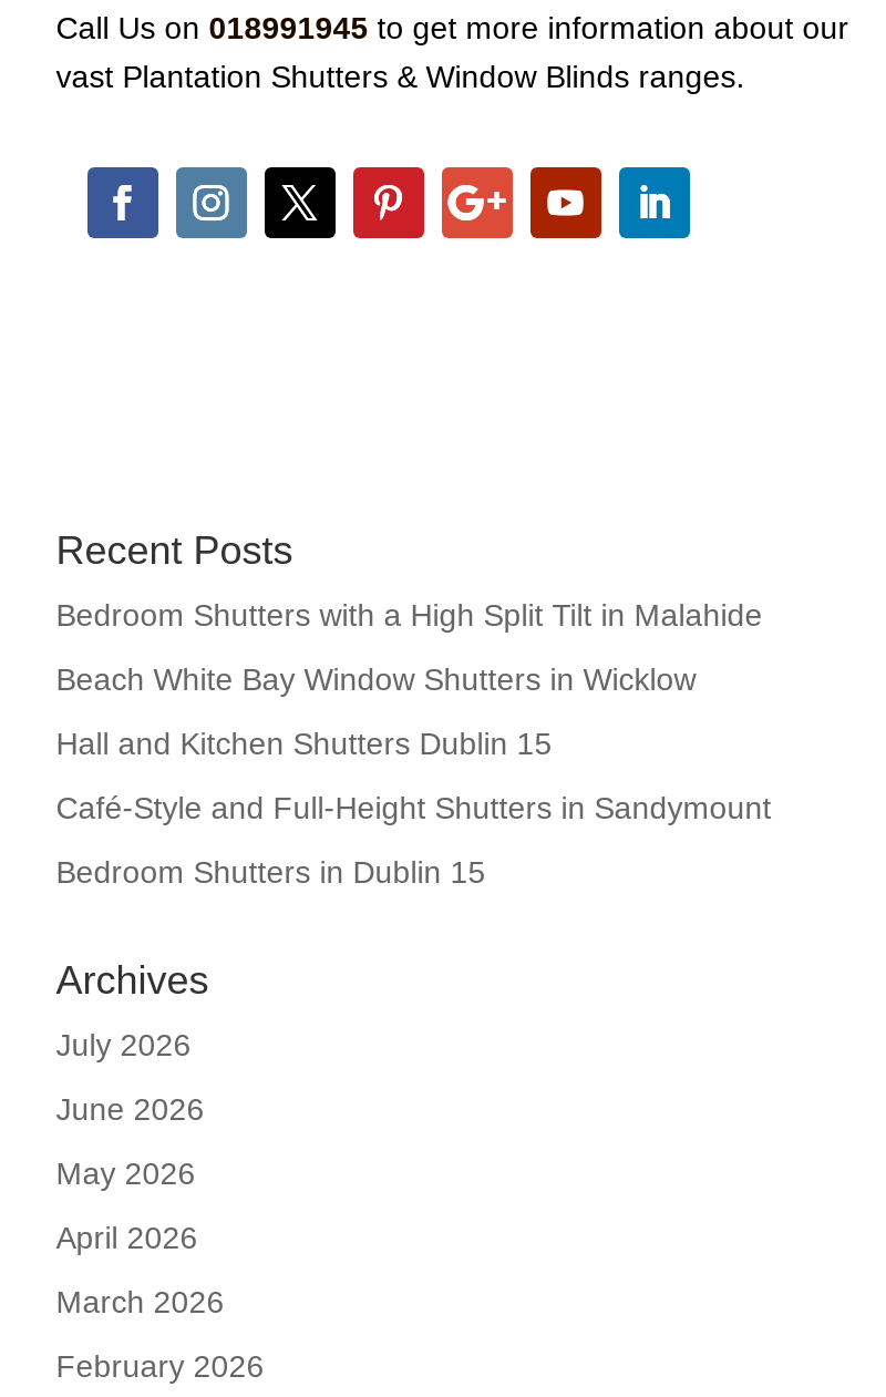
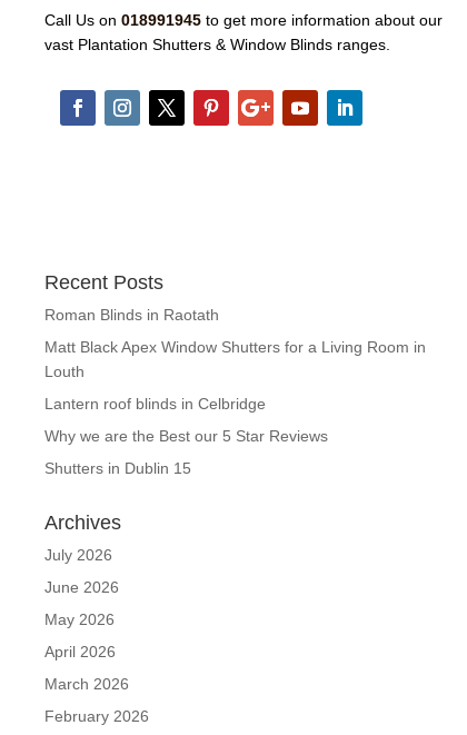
- Bedroom Shutters with a High Split Tilt in Malahide
+ Roman Blinds in Raotath

- Beach White Bay Window Shutters in Wicklow
+ Matt Black Apex Window Shutters for a Living Room in
+ Louth

- Hall and Kitchen Shutters Dublin 15
+ Lantern roof blinds in Celbridge

- Café-Style and Full-Height Shutters in Sandymount
+ Why we are the Best our 5 Star Reviews

- Bedroom Shutters in Dublin 15
+ Shutters in Dublin 15
